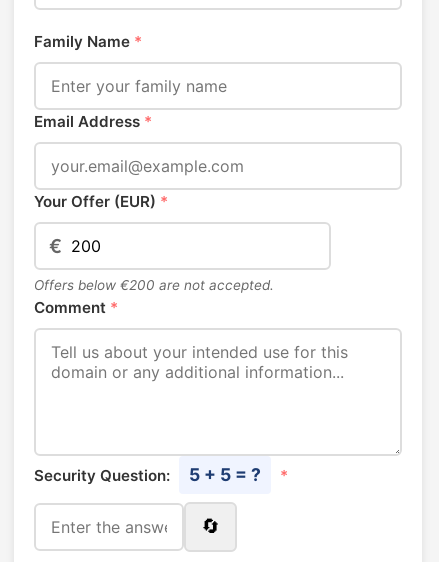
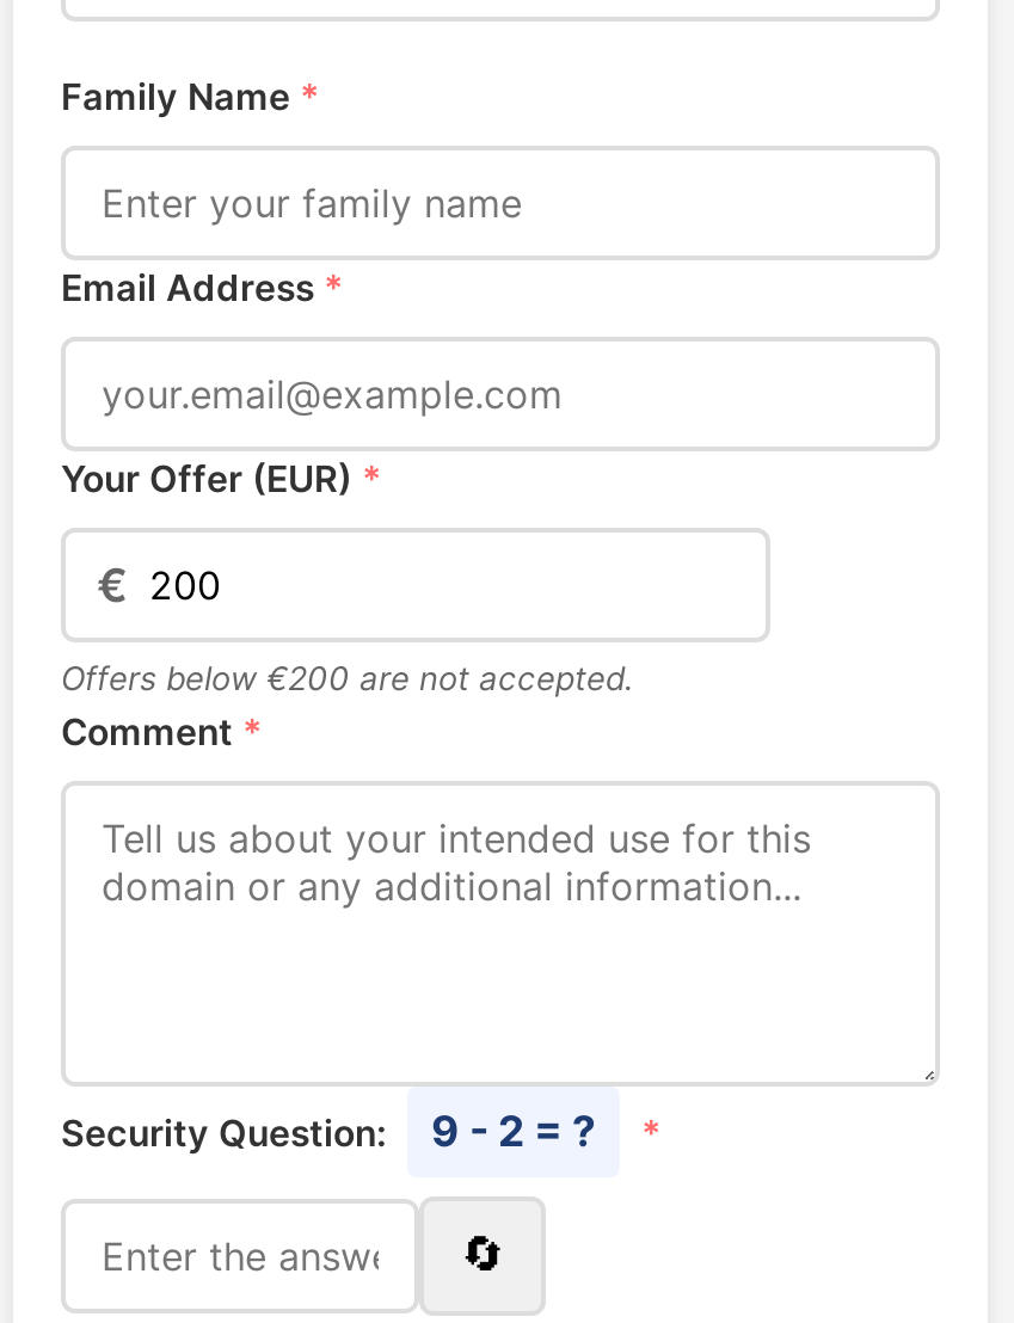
- 5 + 5 = ?
+ 9 - 2 = ?
